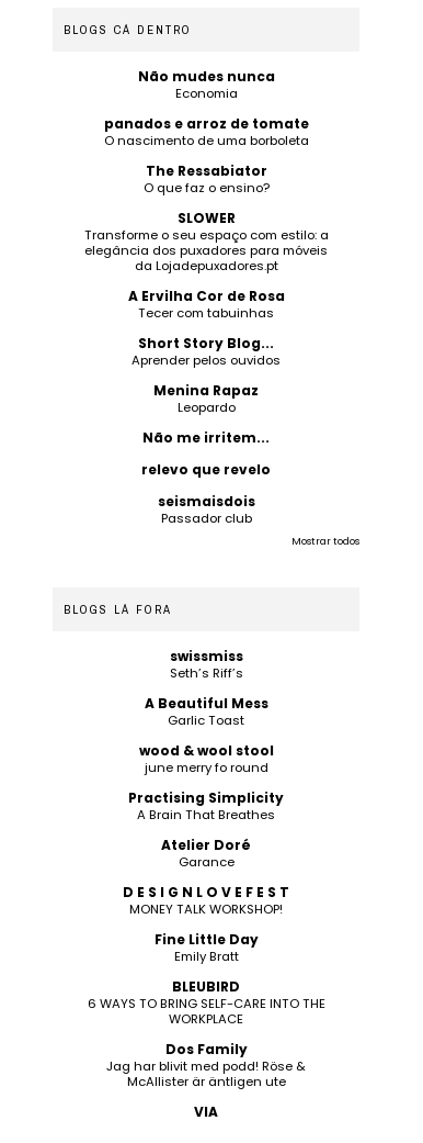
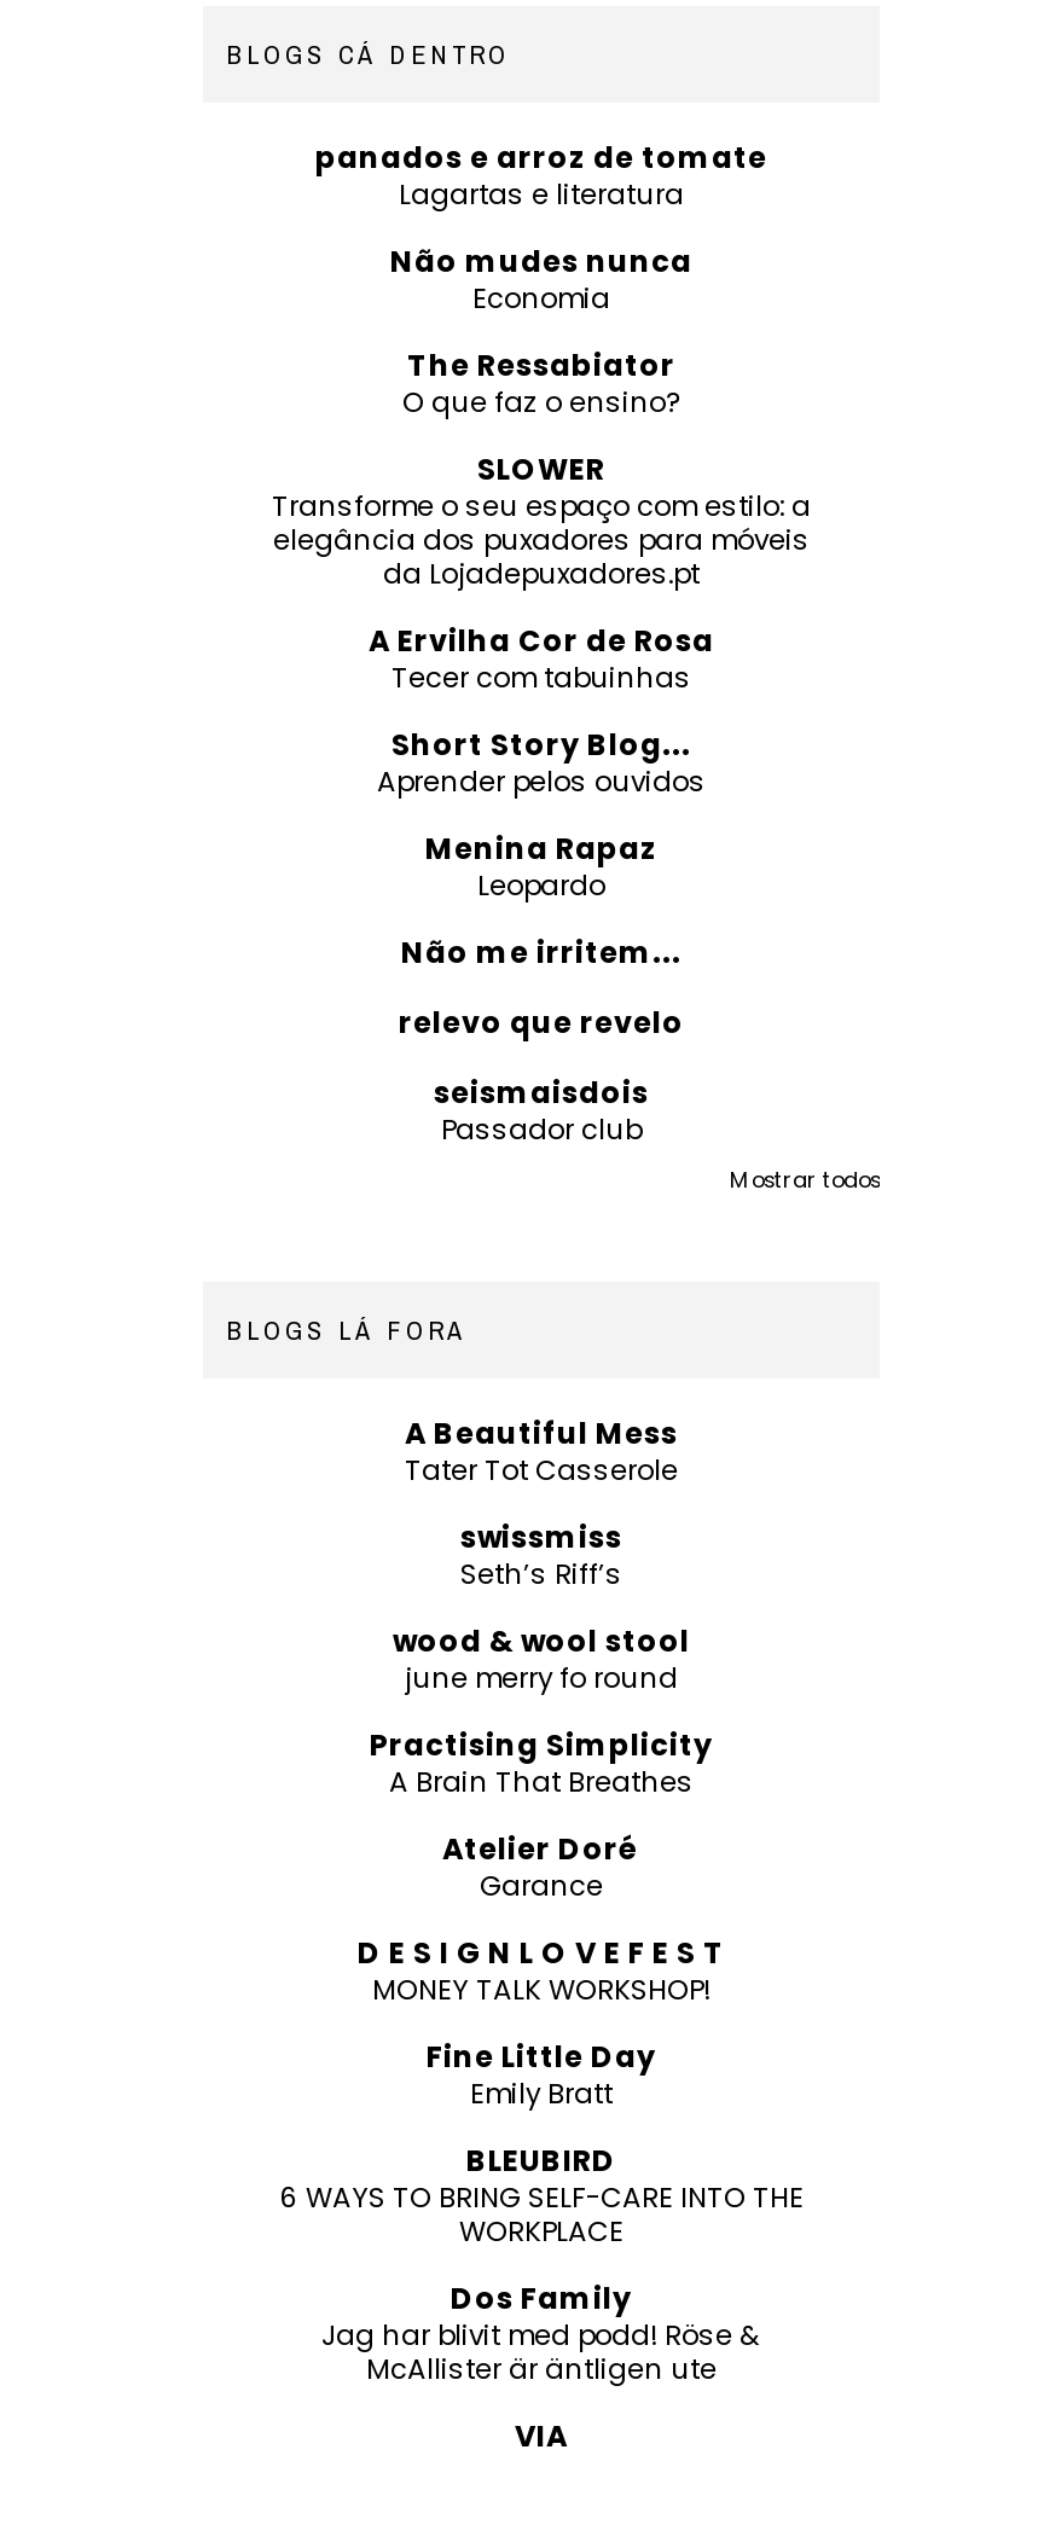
+ Lagartas e literatura

moved down: Não mudes nunca | Economia

moved up: panados e arroz de tomate

- O nascimento de uma borboleta

+ Tater Tot Casserole

moved down: swissmiss | Seth’s Riff’s

moved up: A Beautiful Mess

- Garlic Toast
